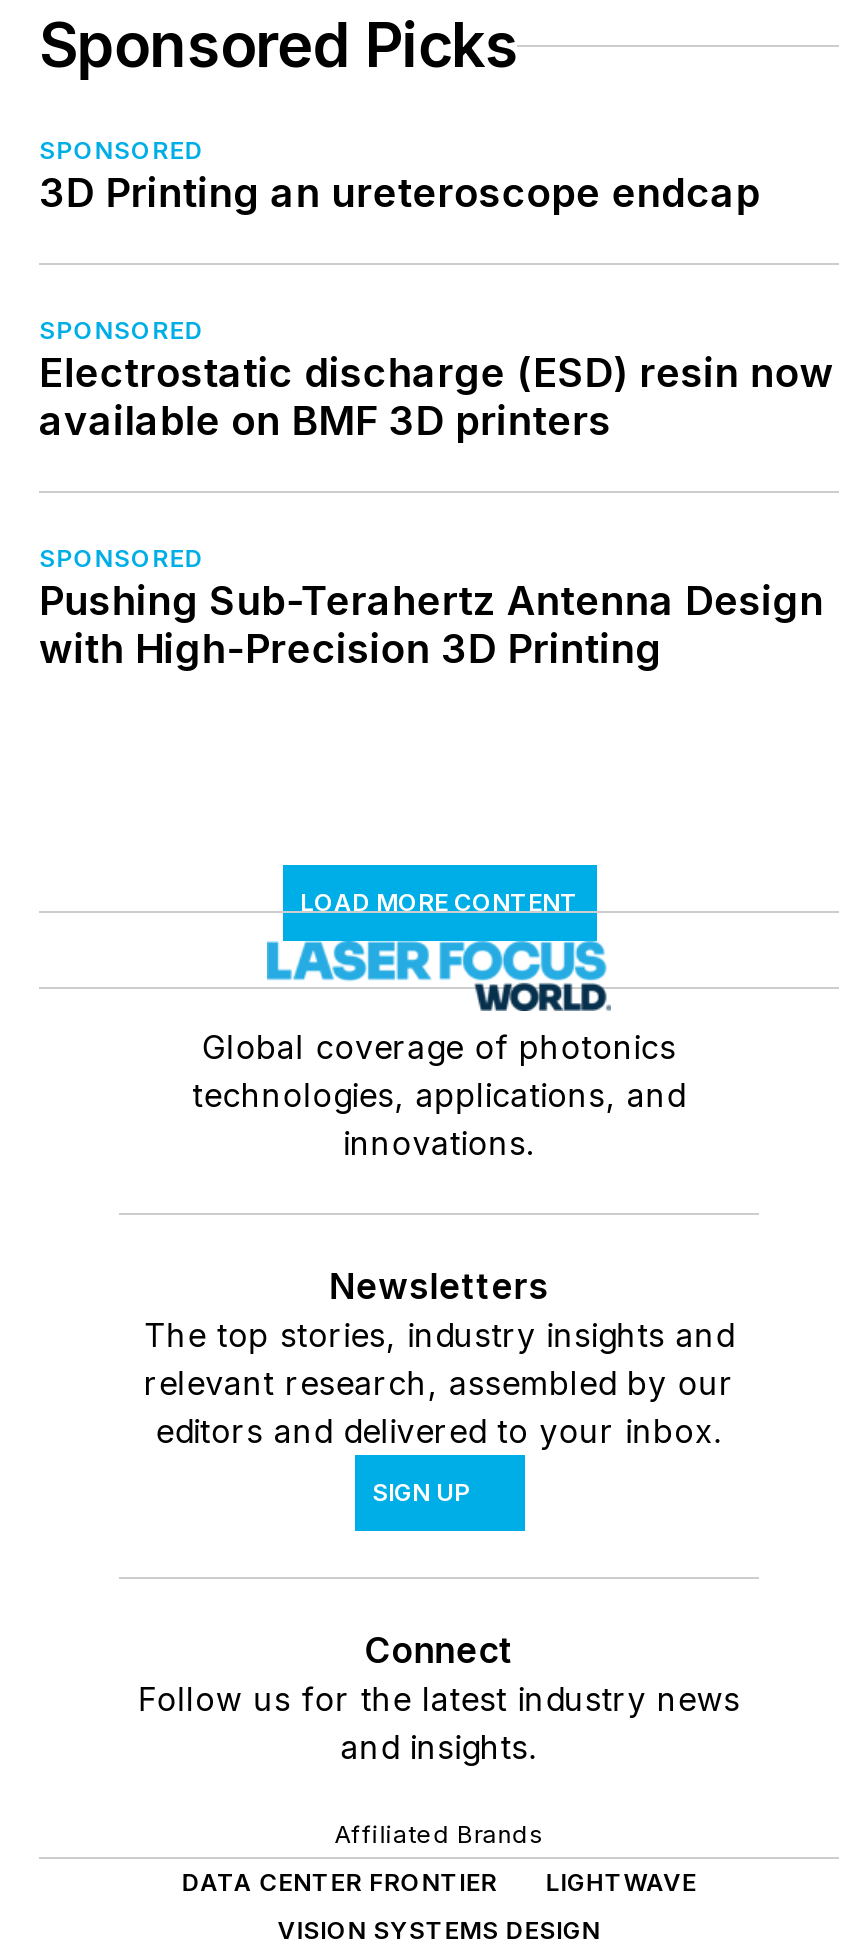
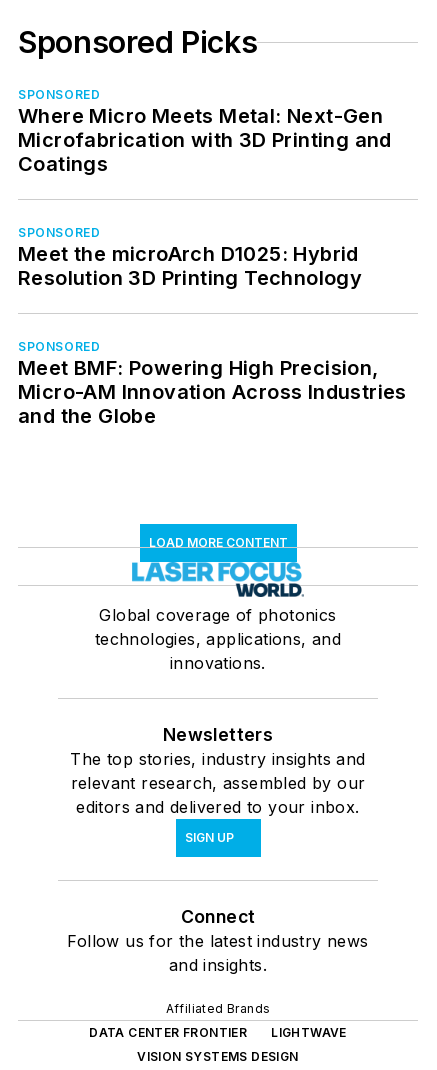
- 3D Printing an ureteroscope endcap
+ Where Micro Meets Metal: Next-Gen
+ Microfabrication with 3D Printing and
+ Coatings

- Electrostatic discharge (ESD) resin now
- available on BMF 3D printers
+ Meet the microArch D1025: Hybrid
+ Resolution 3D Printing Technology

- Pushing Sub-Terahertz Antenna Design
- with High-Precision 3D Printing
+ Meet BMF: Powering High Precision,
+ Micro-AM Innovation Across Industries
+ and the Globe
